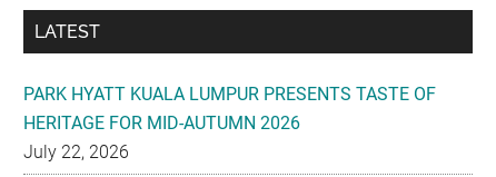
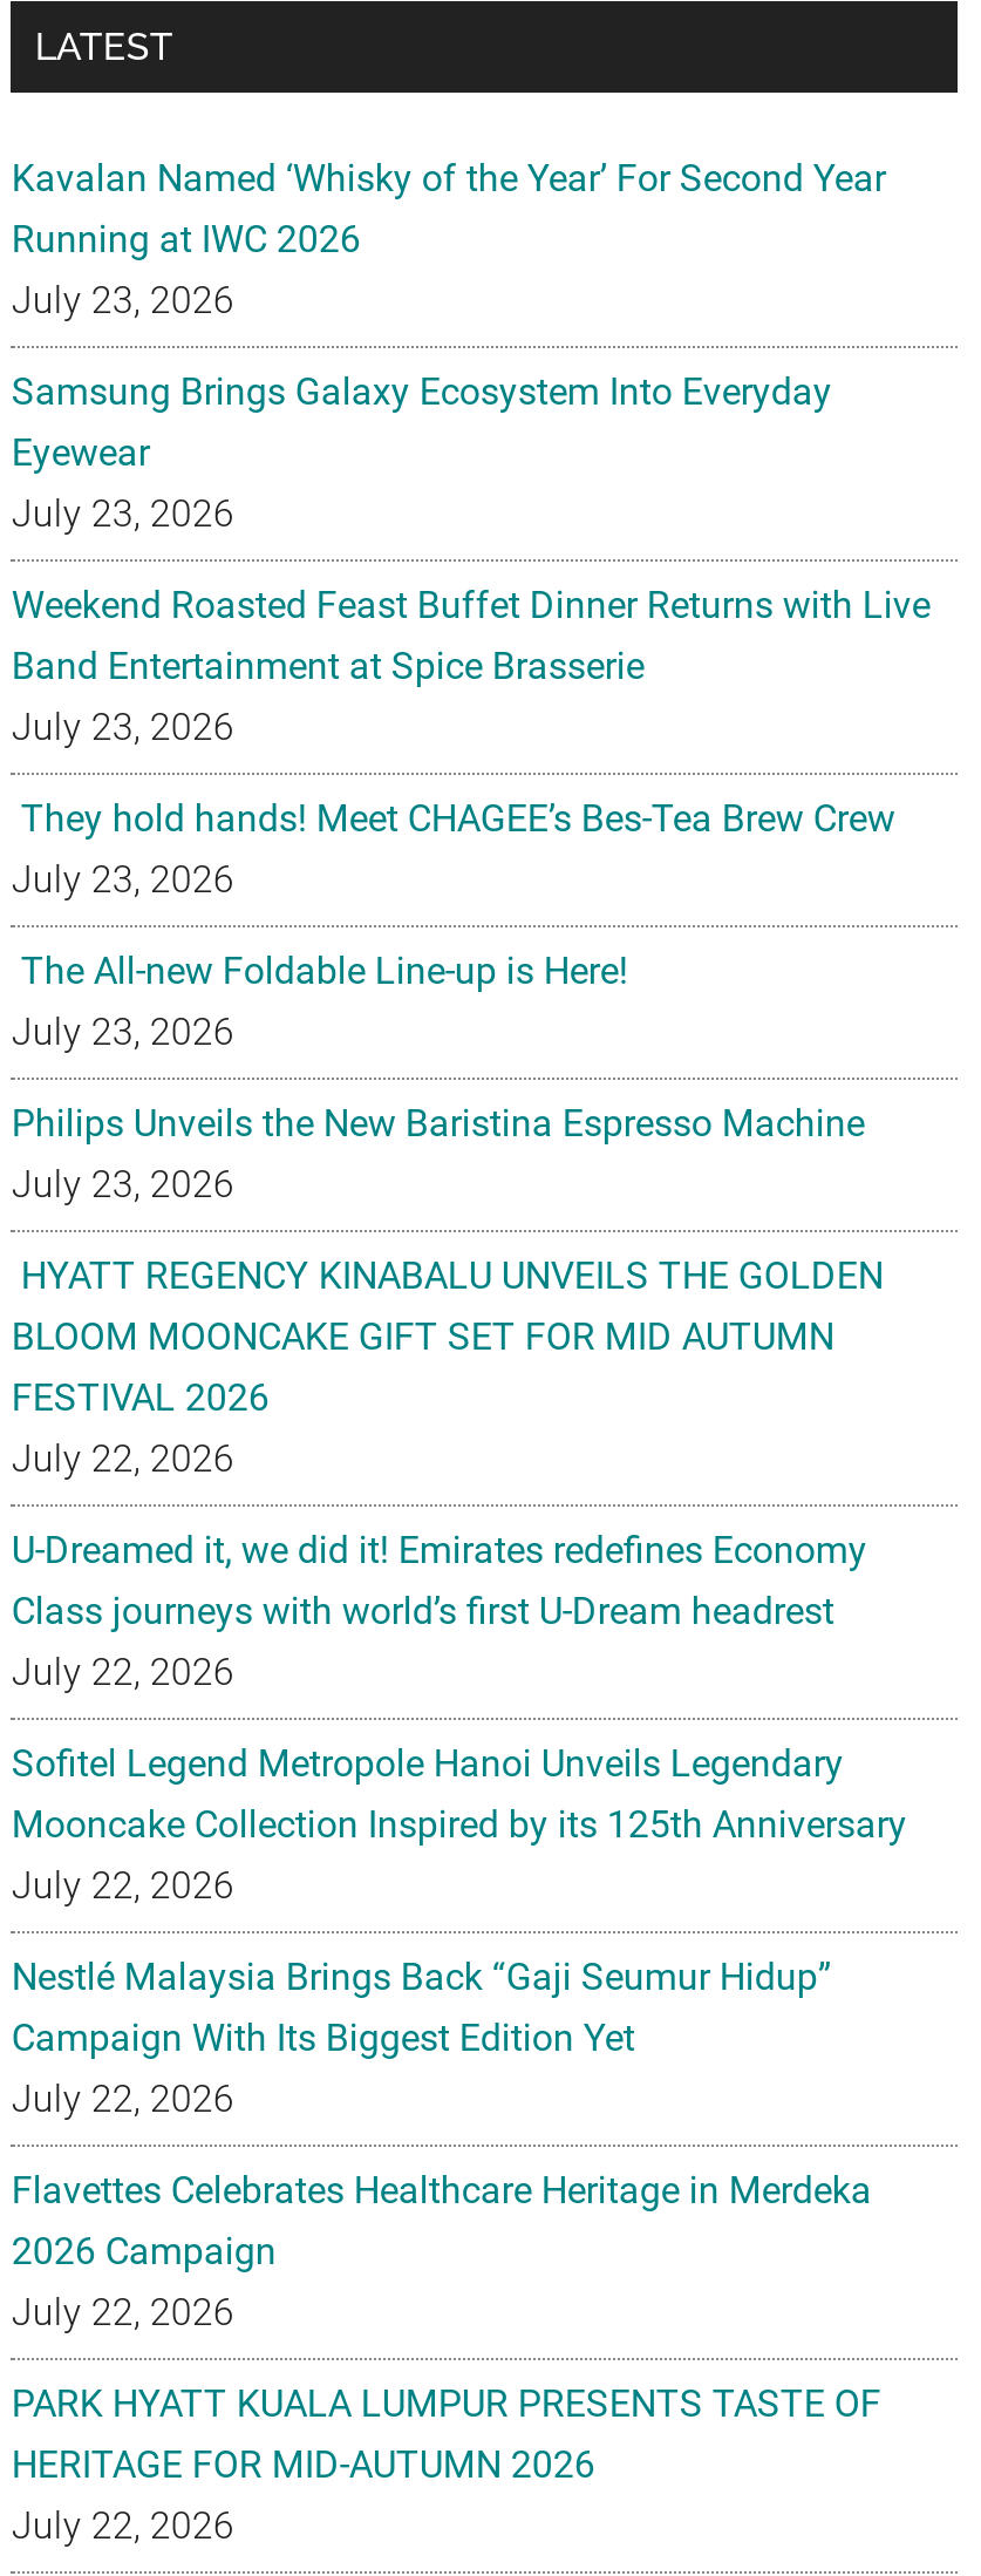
+ Kavalan Named ‘Whisky of the Year’ For Second Year
+ Running at IWC 2026
+ July 23, 2026
+ Samsung Brings Galaxy Ecosystem Into Everyday
+ Eyewear
+ July 23, 2026
+ Weekend Roasted Feast Buffet Dinner Returns with Live
+ Band Entertainment at Spice Brasserie
+ July 23, 2026
+ They hold hands! Meet CHAGEE’s Bes-Tea Brew Crew
+ July 23, 2026
+ The All-new Foldable Line-up is Here!
+ July 23, 2026
+ Philips Unveils the New Baristina Espresso Machine
+ July 23, 2026
+ HYATT REGENCY KINABALU UNVEILS THE GOLDEN
+ BLOOM MOONCAKE GIFT SET FOR MID AUTUMN
+ FESTIVAL 2026
+ July 22, 2026
+ U-Dreamed it, we did it! Emirates redefines Economy
+ Class journeys with world’s first U-Dream headrest
+ July 22, 2026
+ Sofitel Legend Metropole Hanoi Unveils Legendary
+ Mooncake Collection Inspired by its 125th Anniversary
+ July 22, 2026
+ Nestlé Malaysia Brings Back “Gaji Seumur Hidup”
+ Campaign With Its Biggest Edition Yet
+ July 22, 2026
+ Flavettes Celebrates Healthcare Heritage in Merdeka
+ 2026 Campaign
+ July 22, 2026
